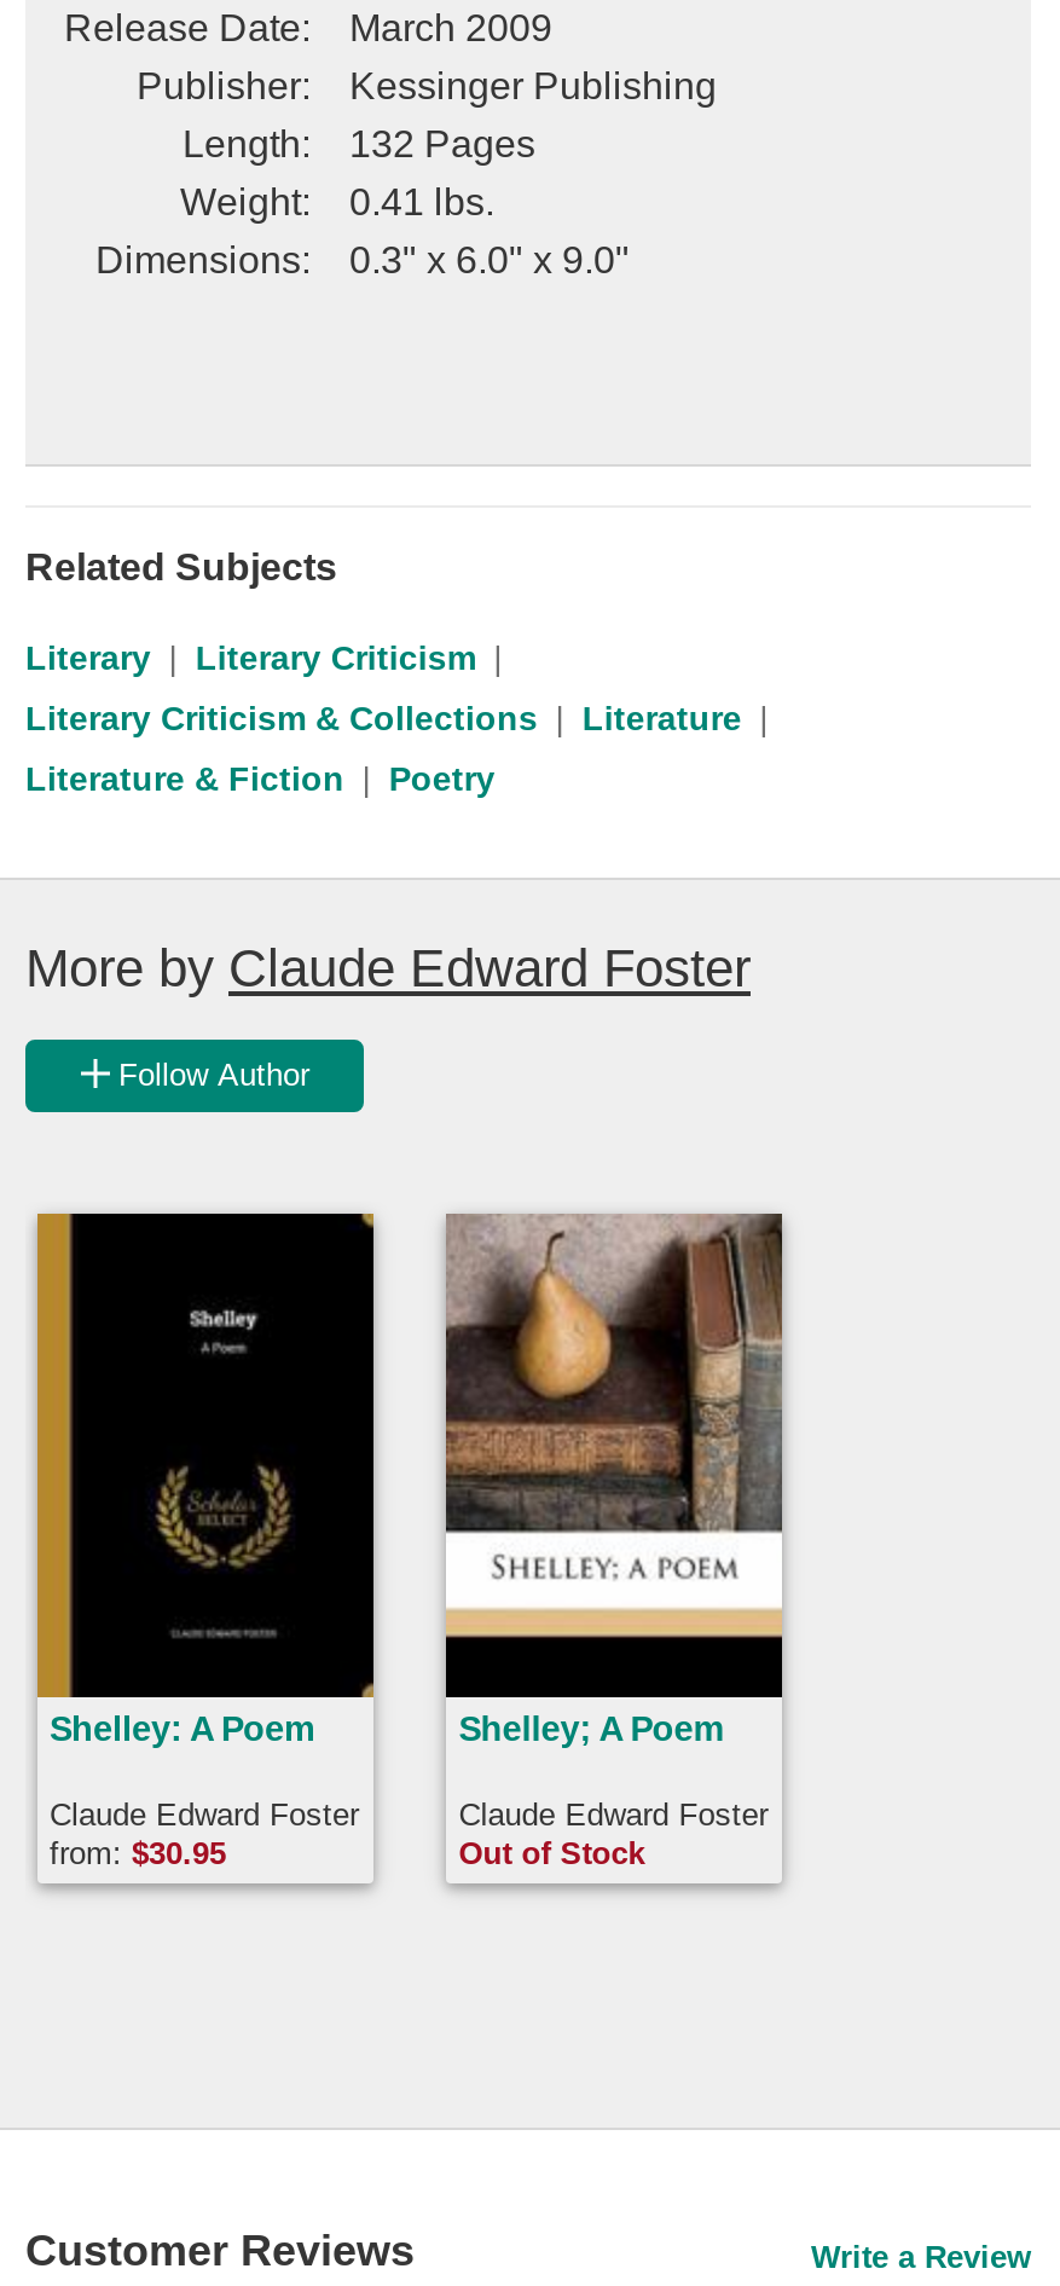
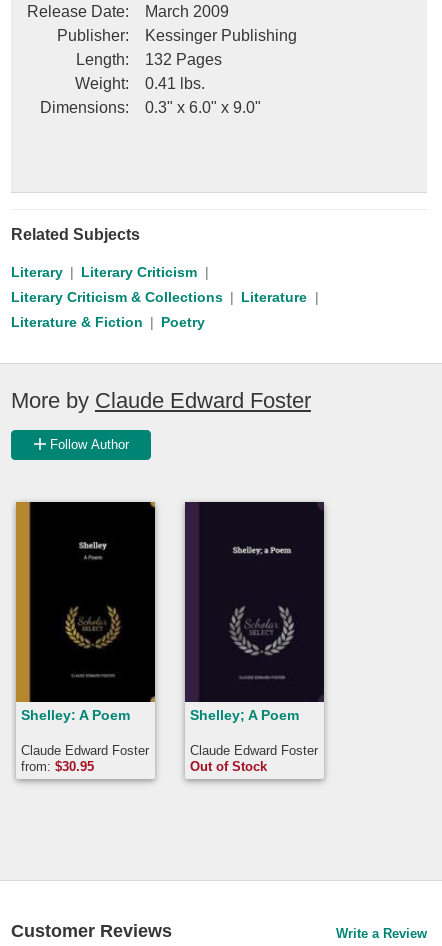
- [image]
+ [image]
